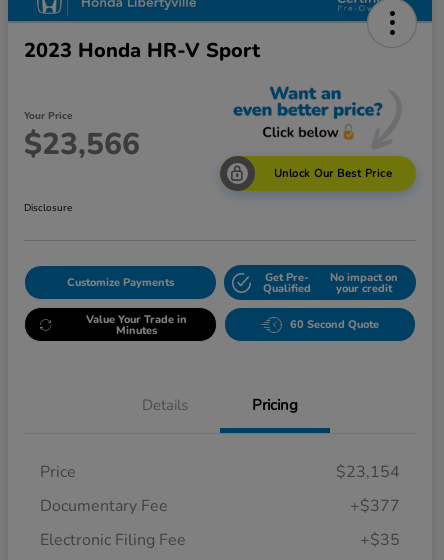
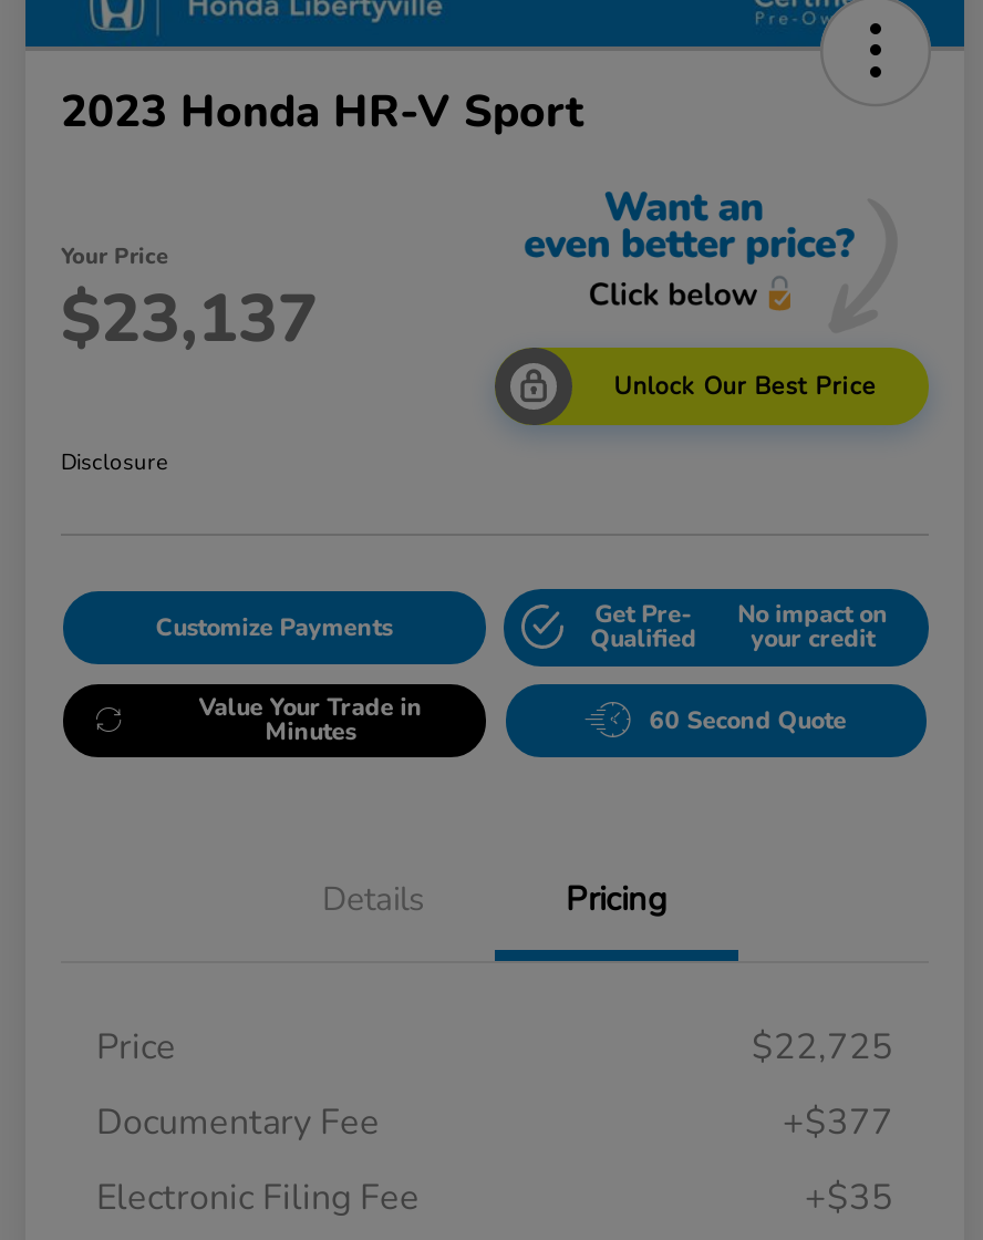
- $23,566
+ $23,137

- $23,154
+ $22,725
